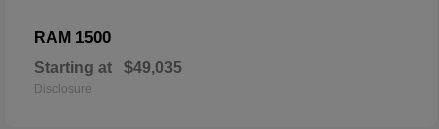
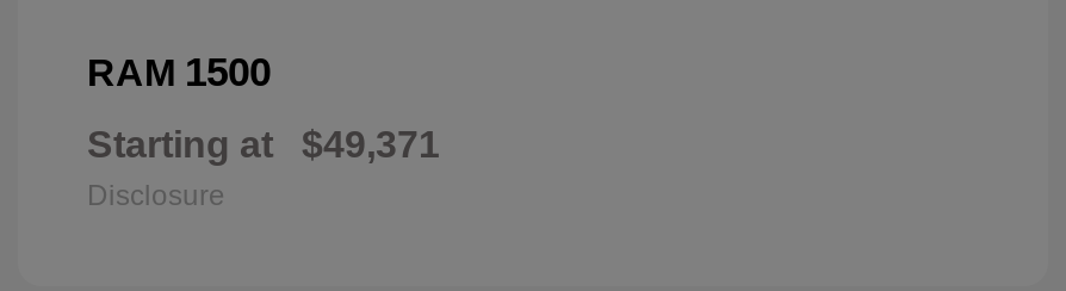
- Starting at $49,035
+ Starting at $49,371
